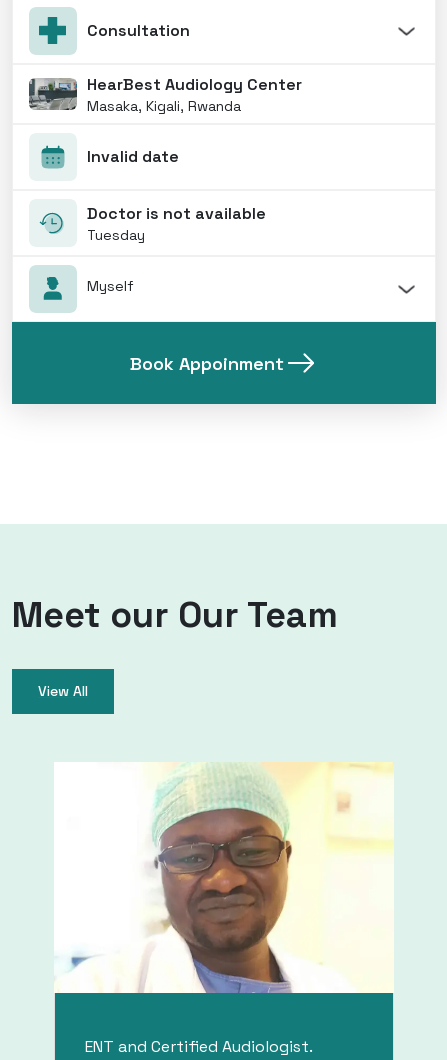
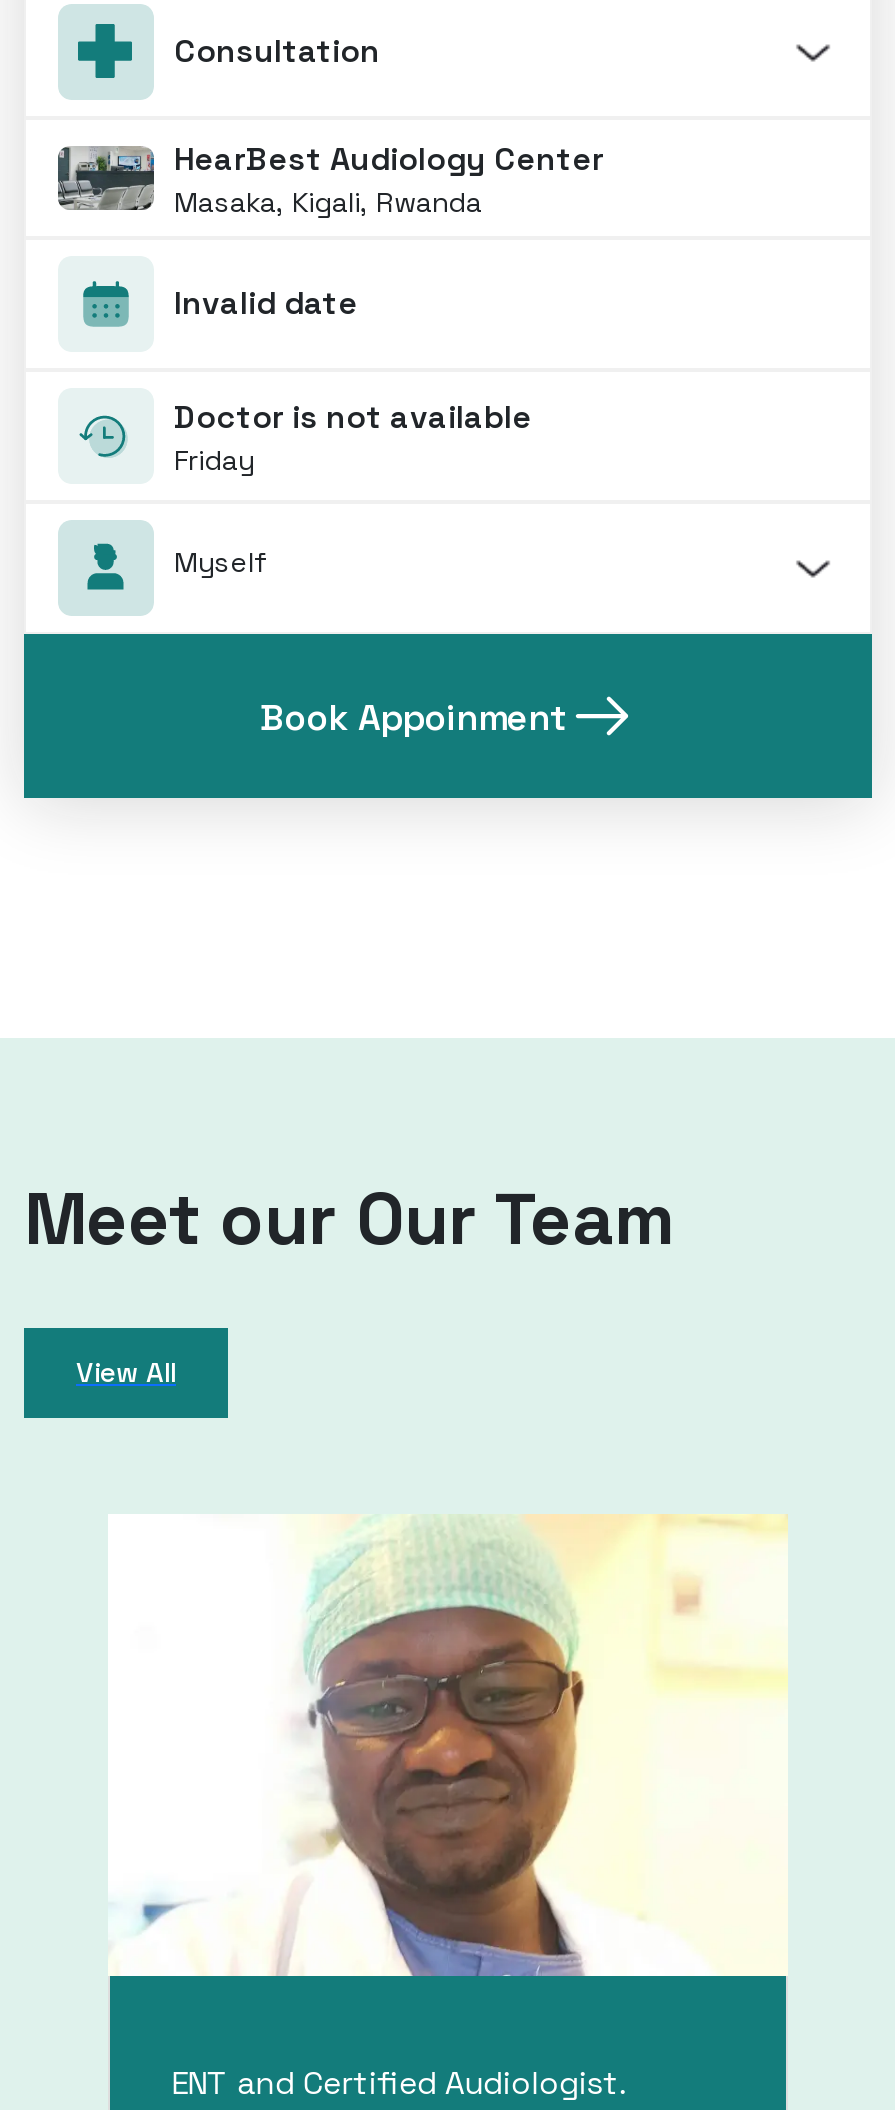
- Tuesday
+ Friday
